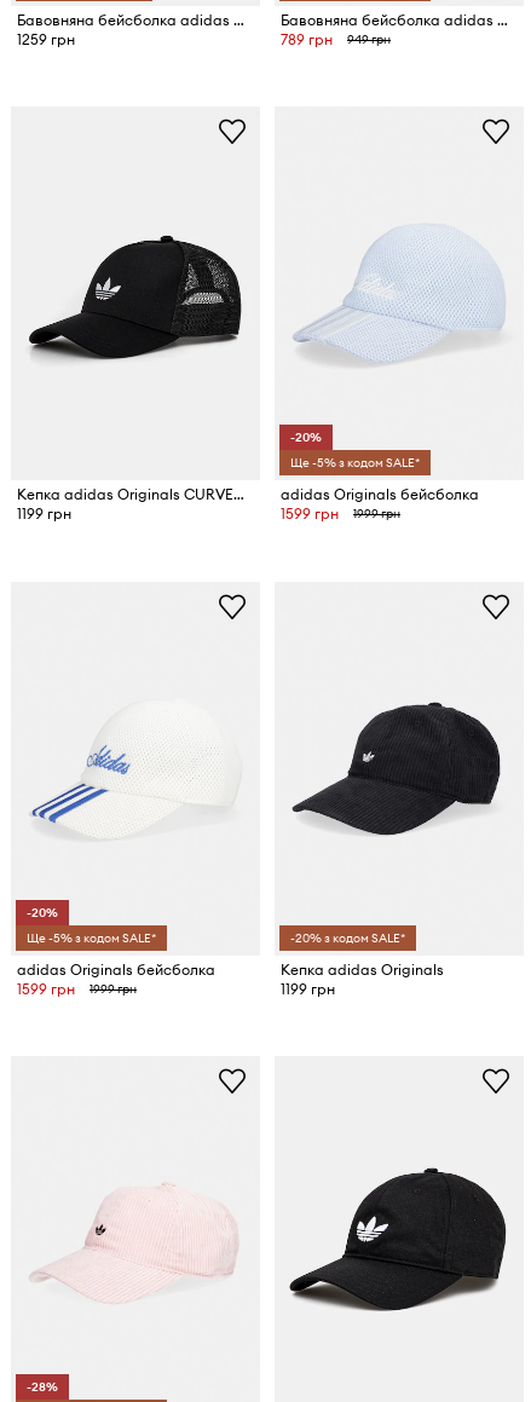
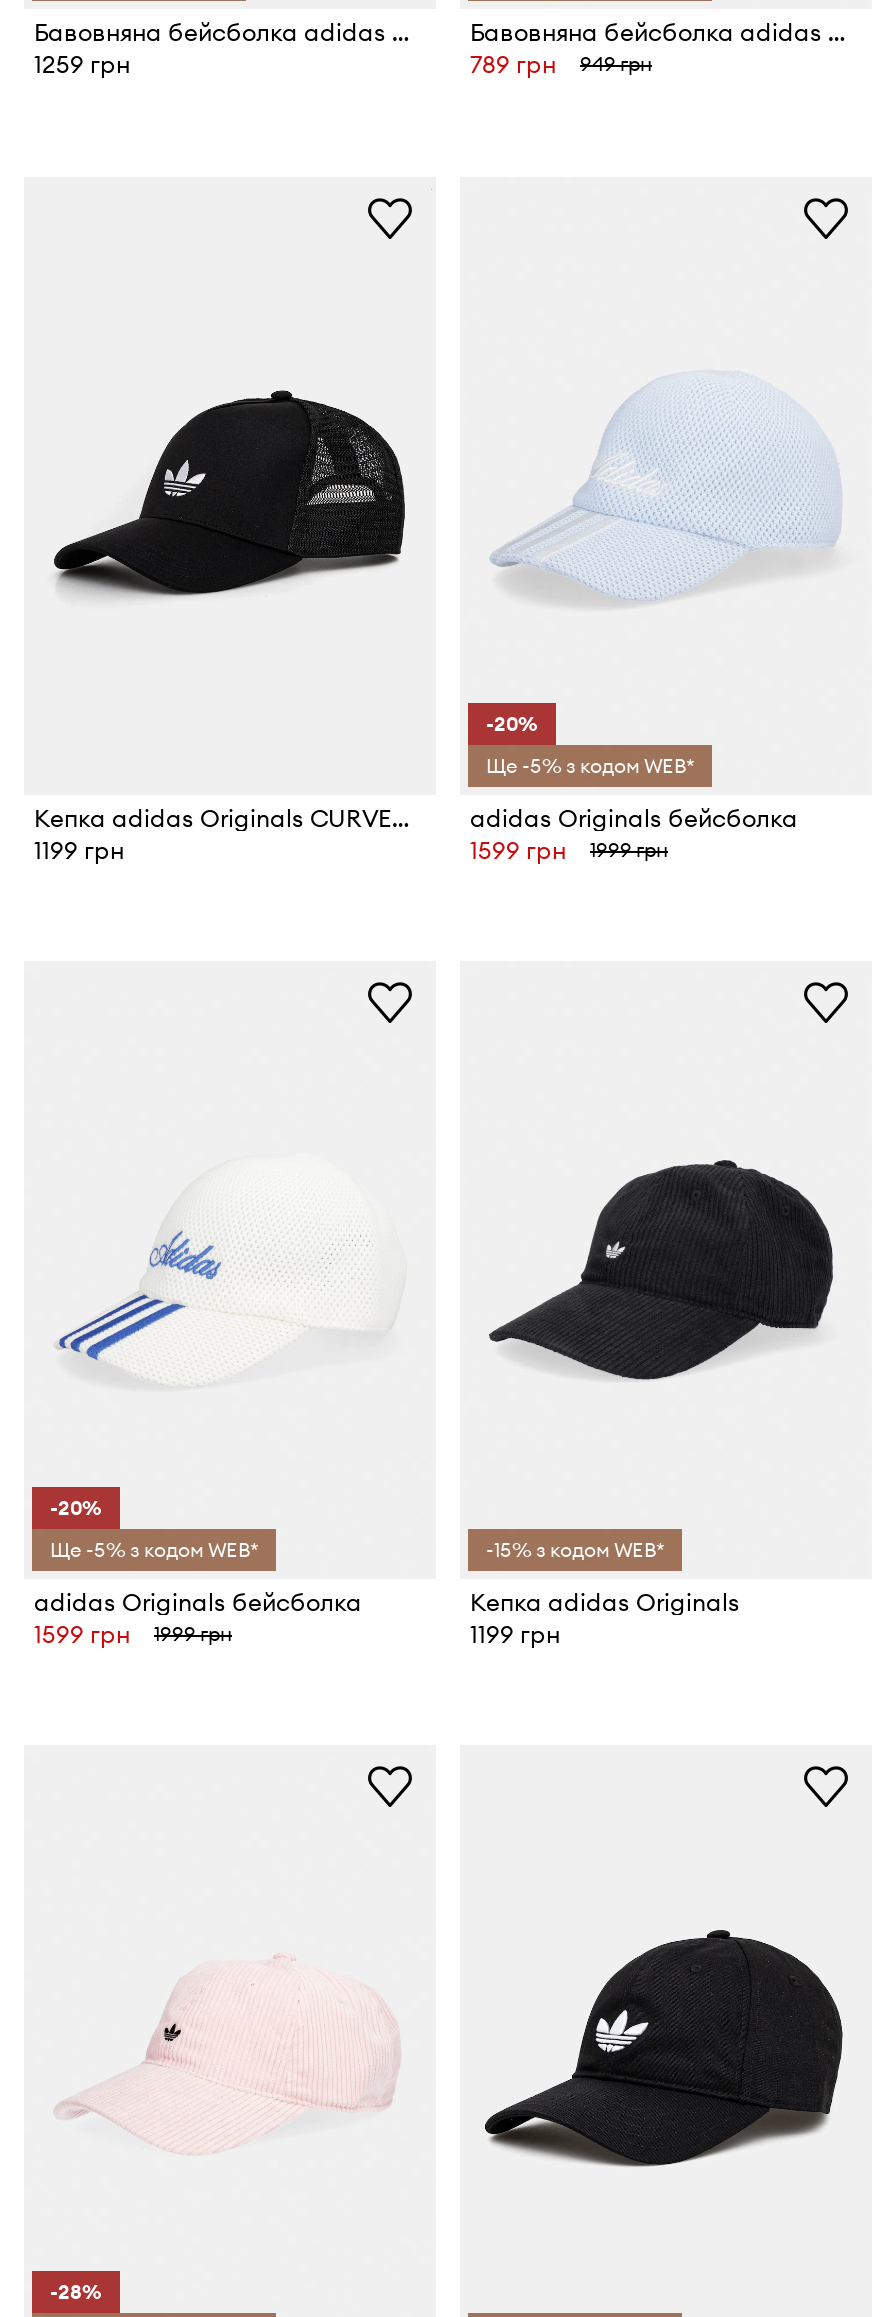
- Ще -5% з кодом SALE*
+ Ще -5% з кодом WEB*

- Ще -5% з кодом SALE*
+ Ще -5% з кодом WEB*

- -20% з кодом SALE*
+ -15% з кодом WEB*
